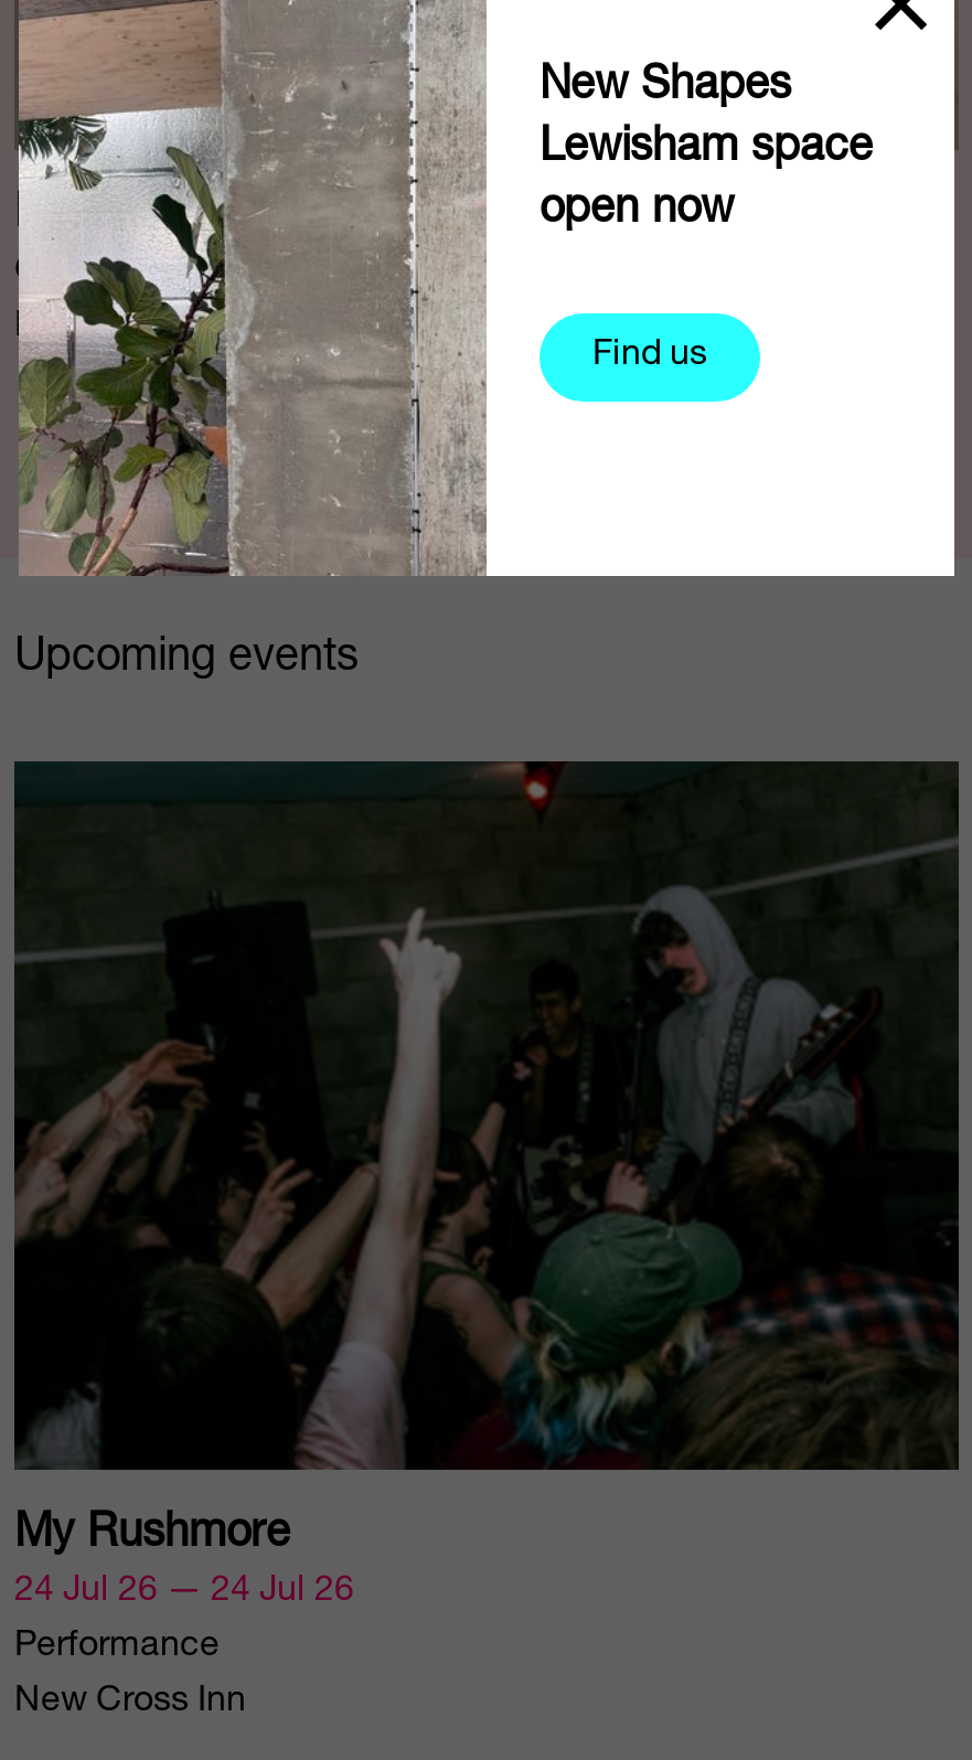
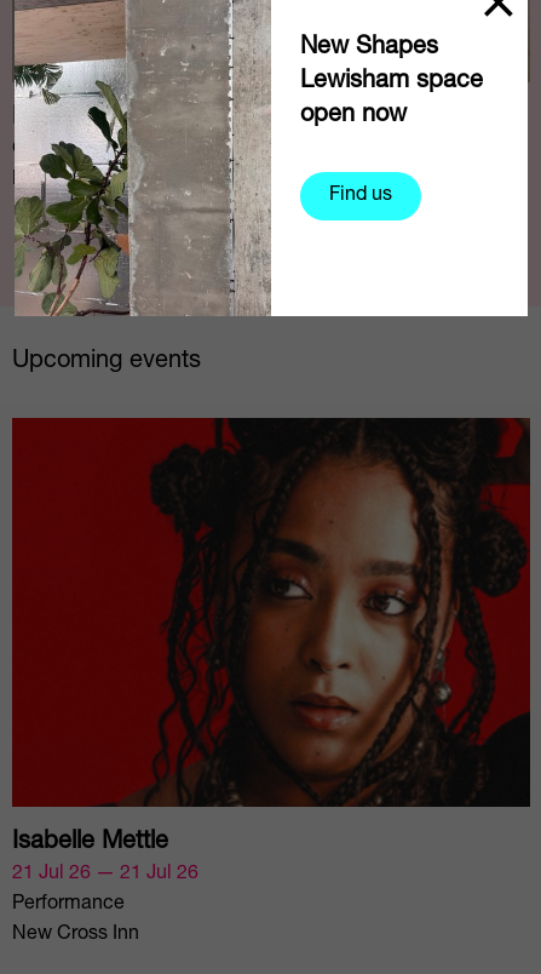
- [image]
- My Rushmore
- 24 Jul 26 — 24 Jul 26
+ [image]
+ Isabelle Mettle
+ 21 Jul 26 — 21 Jul 26
